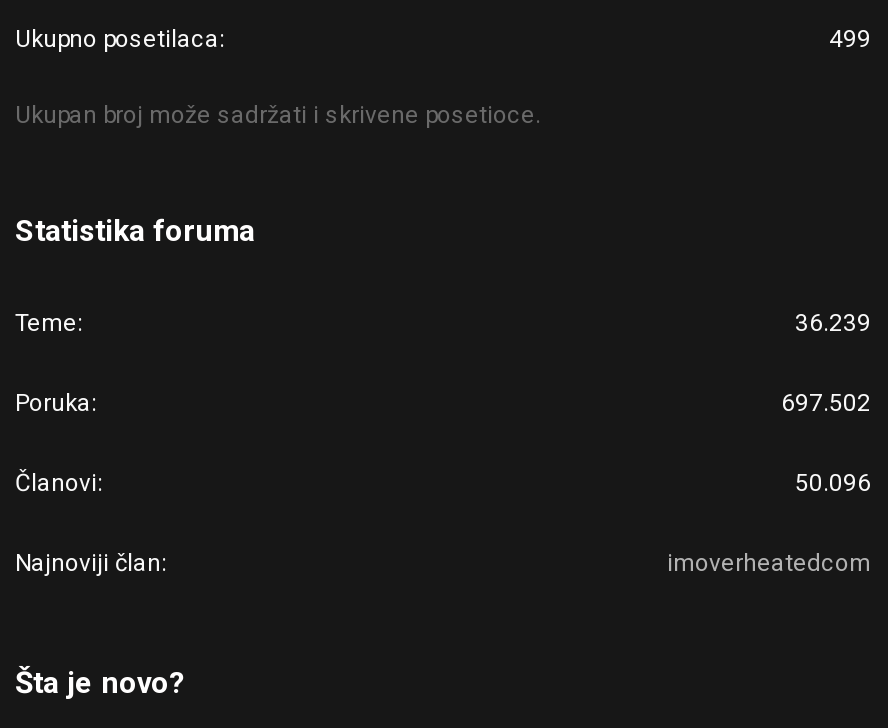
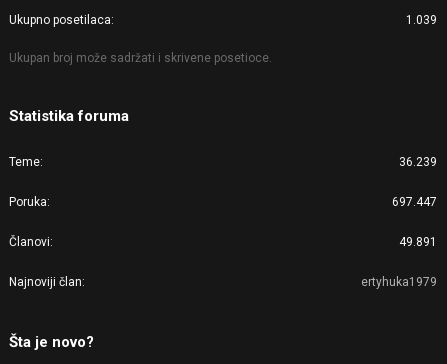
- 499
+ 1.039

- 697.502
+ 697.447

- 50.096
+ 49.891

- imoverheatedcom
+ ertyhuka1979
